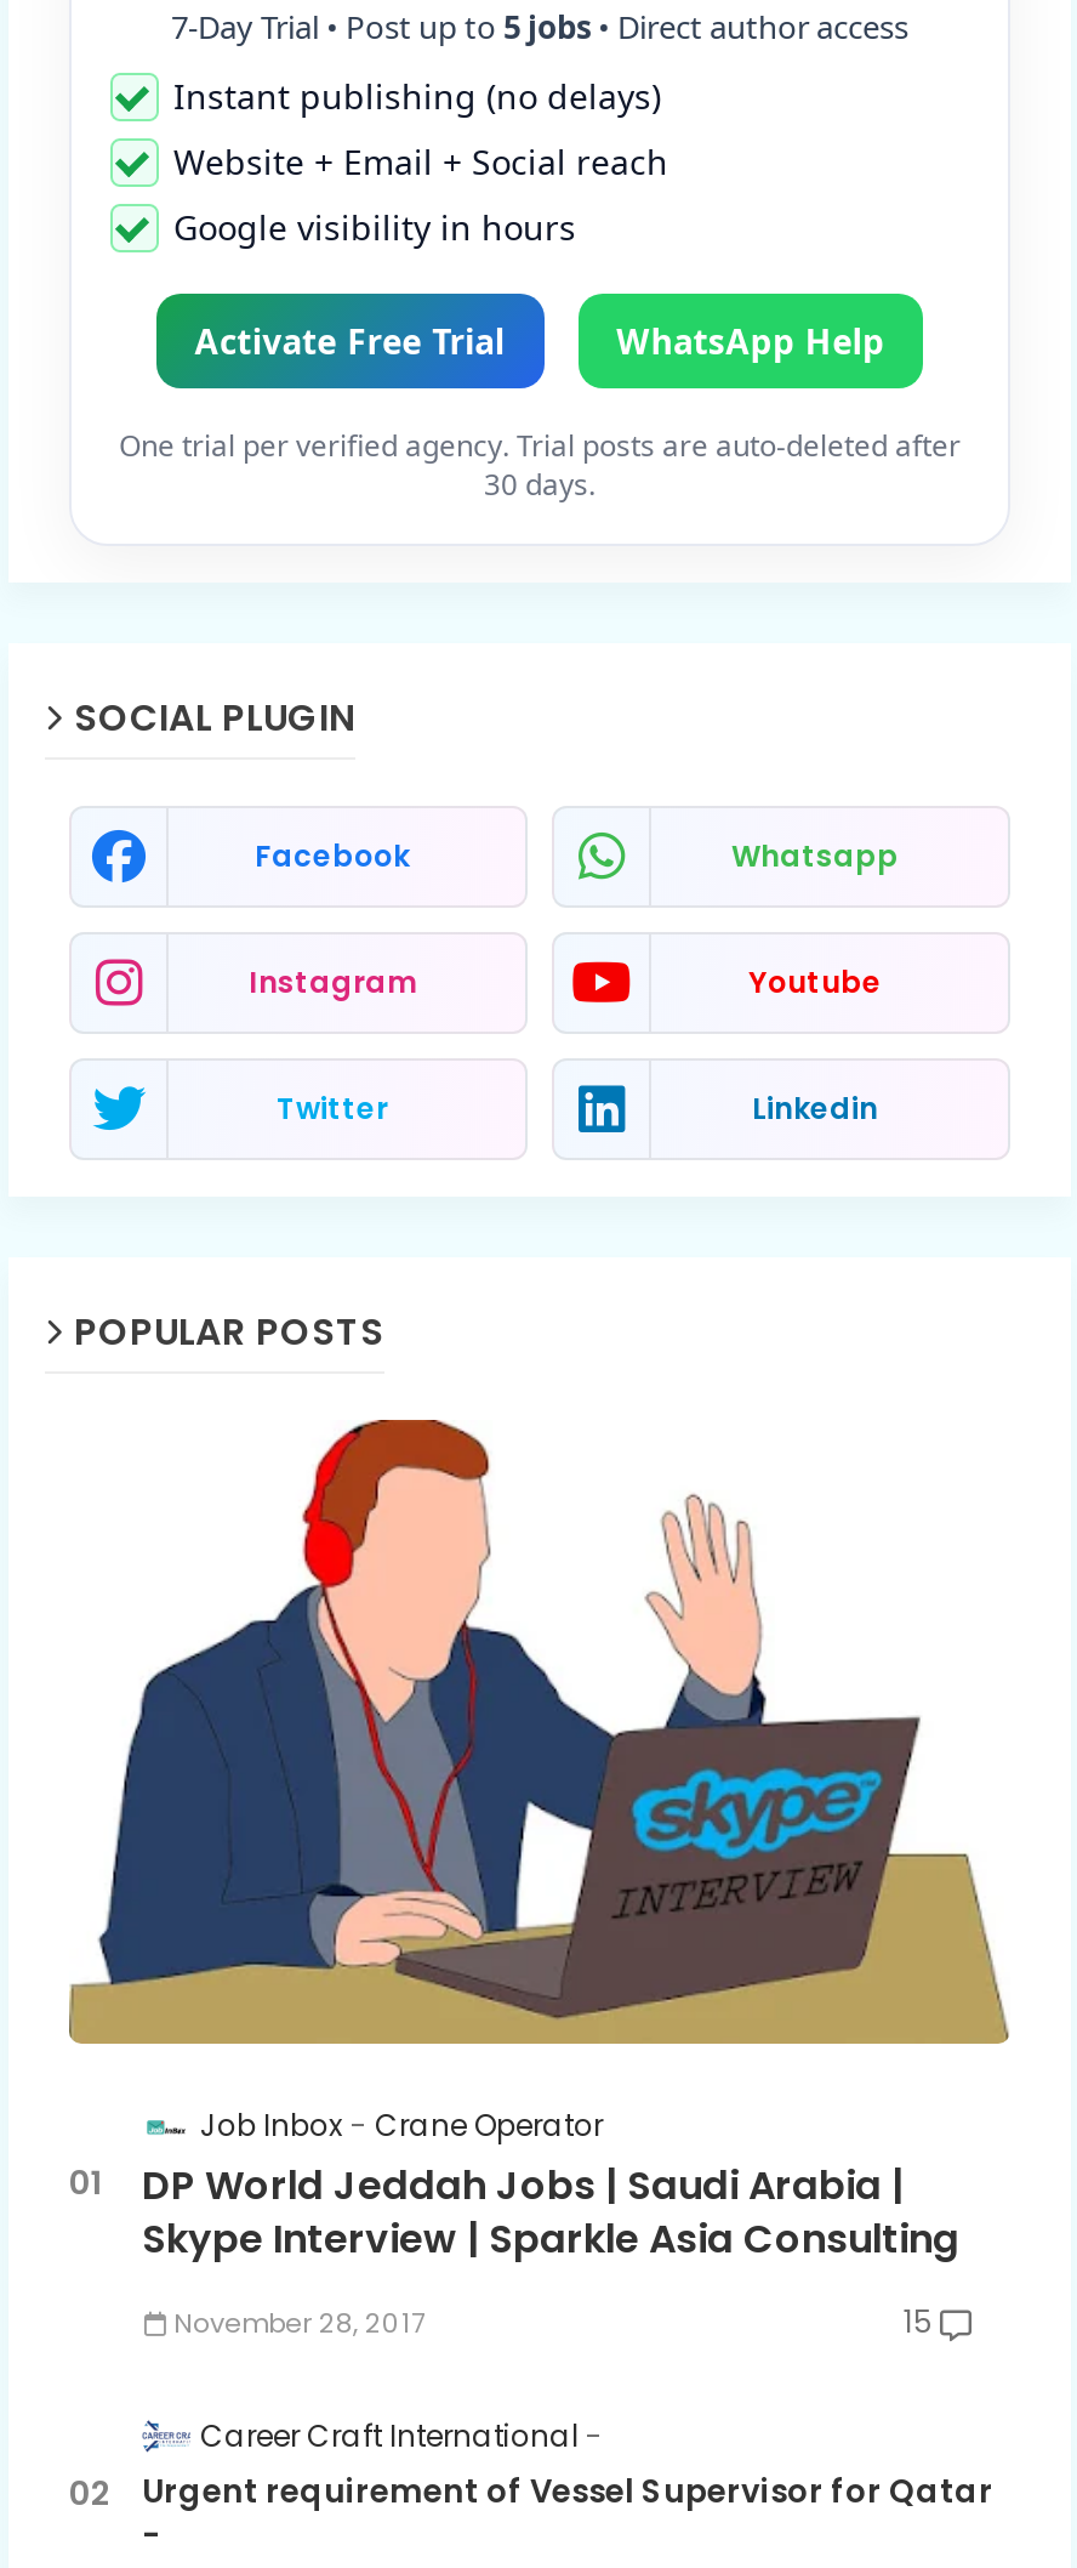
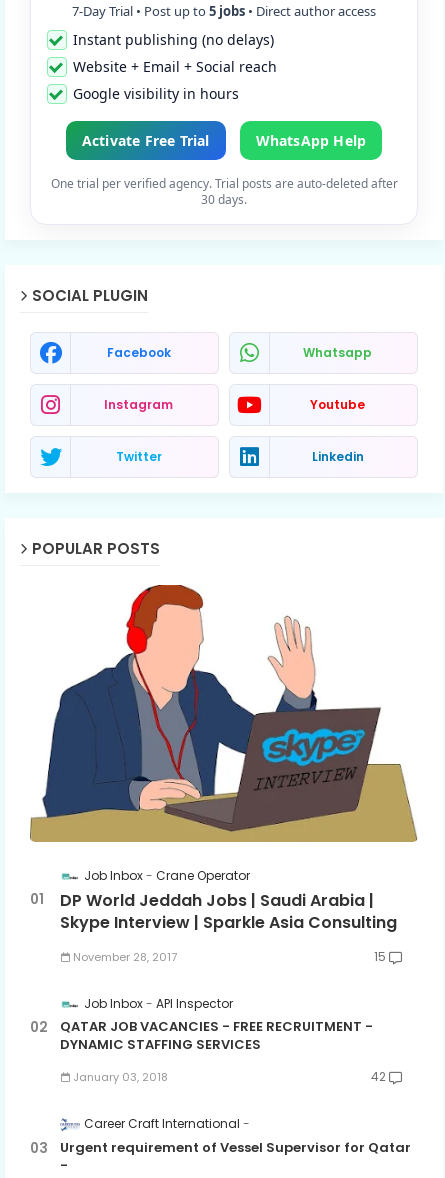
+ Job Inbox
+ API Inspector
+ QATAR JOB VACANCIES - FREE RECRUITMENT -
+ DYNAMIC STAFFING SERVICES
+ January 03, 2018
+ 42
